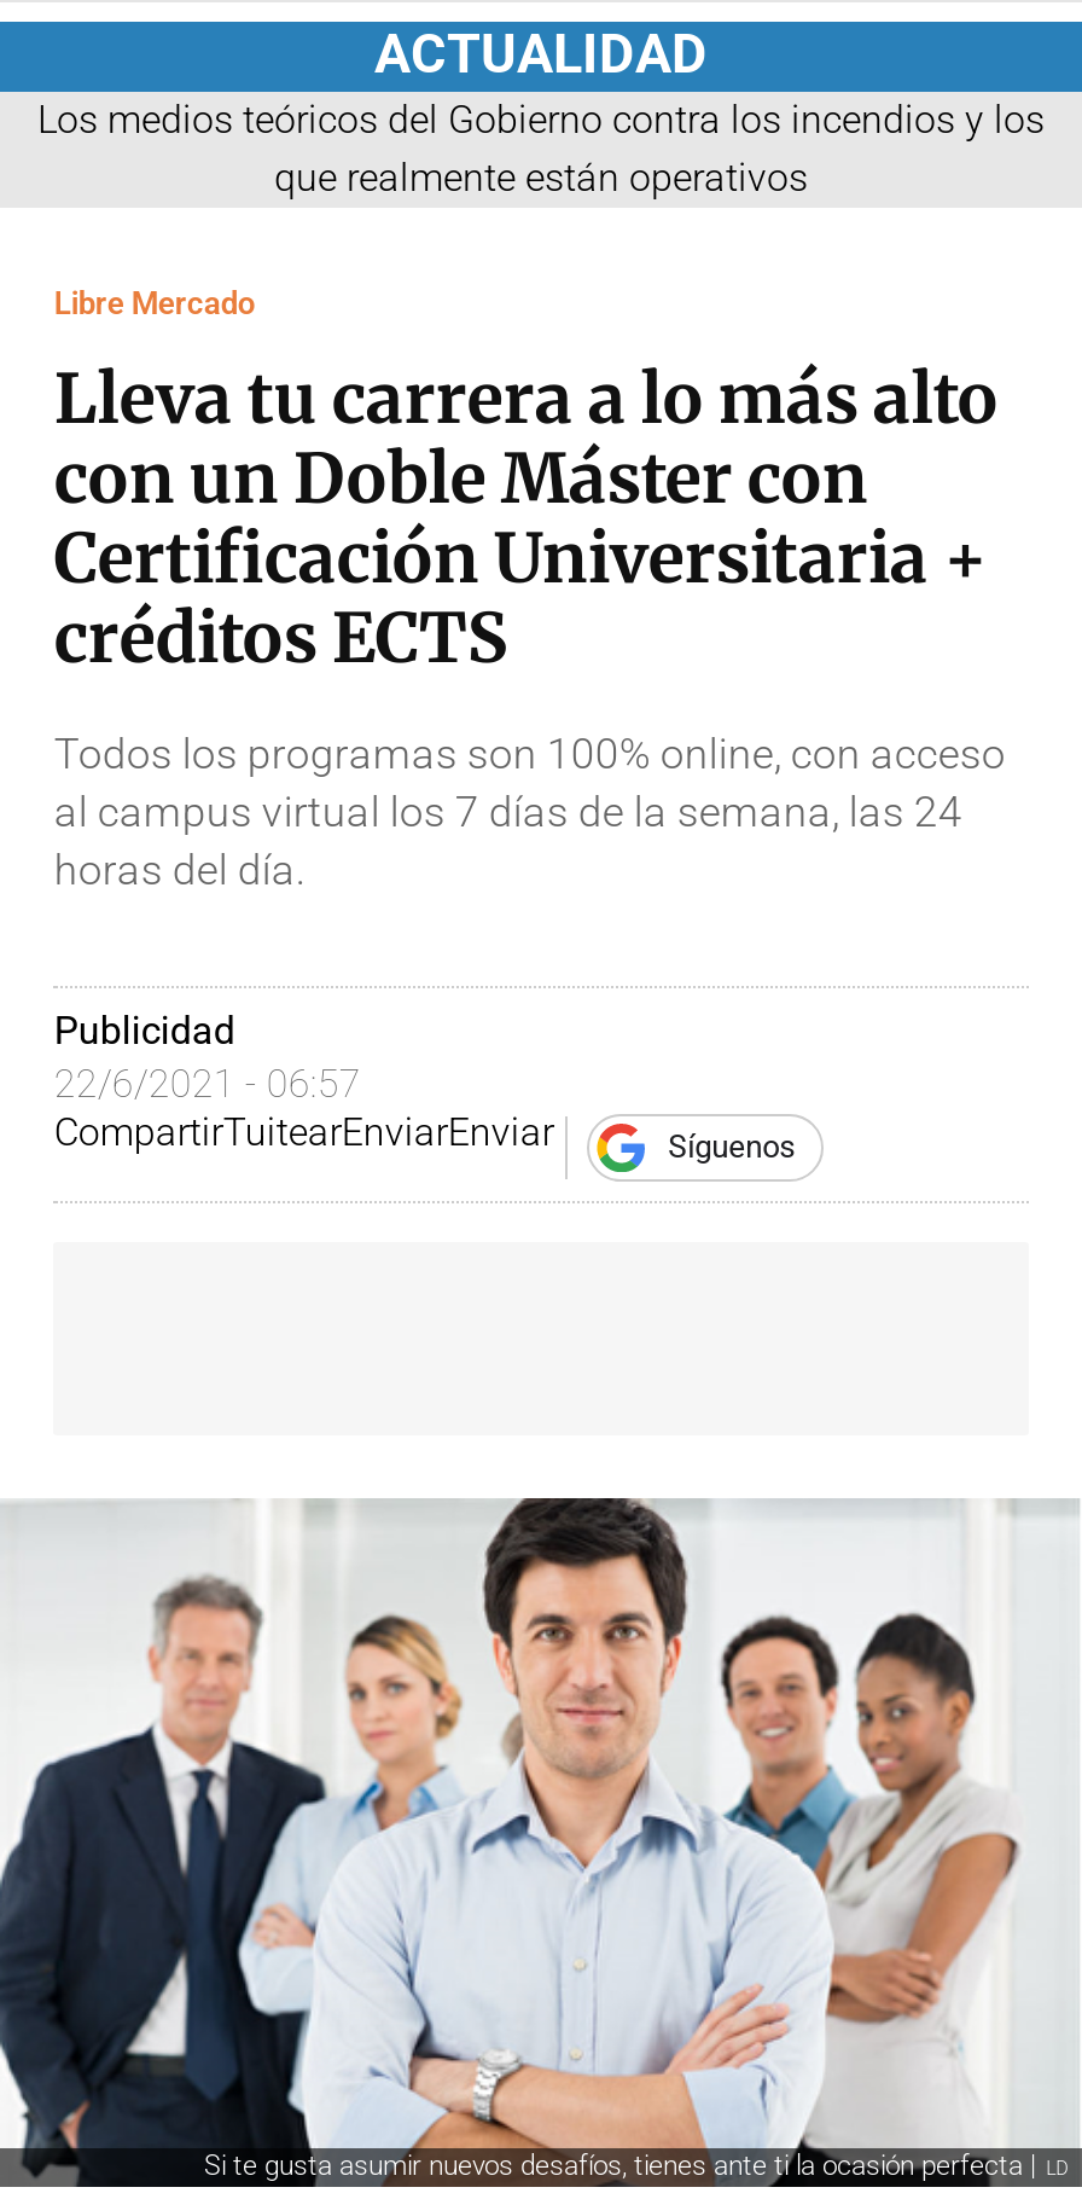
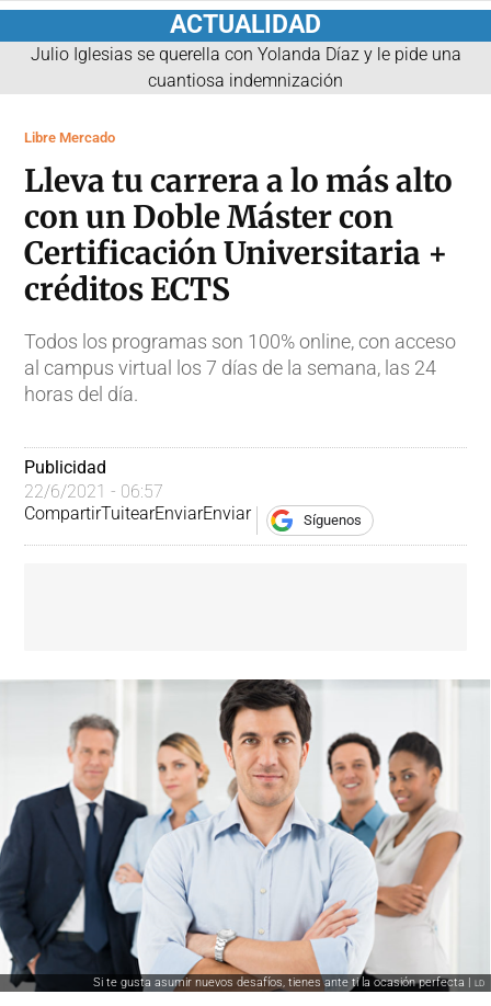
- Los medios teóricos del Gobierno contra los incendios y los
- que realmente están operativos
+ Julio Iglesias se querella con Yolanda Díaz y le pide una
+ cuantiosa indemnización
